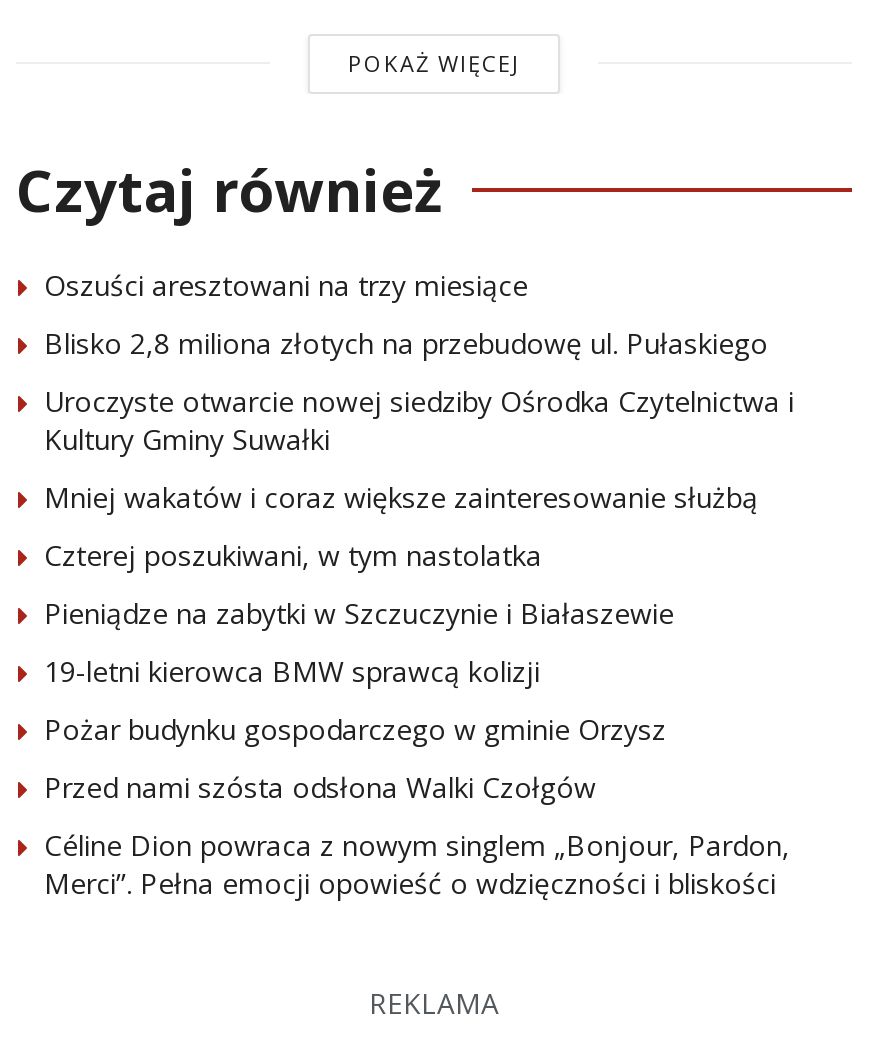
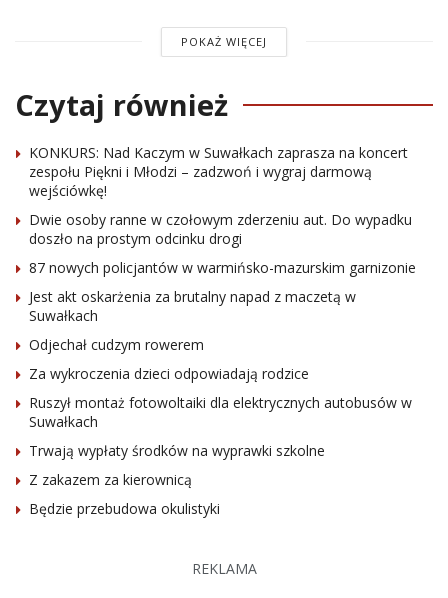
- Oszuści aresztowani na trzy miesiące
+ KONKURS: Nad Kaczym w Suwałkach zaprasza na koncert
+ zespołu Piękni i Młodzi – zadzwoń i wygraj darmową
+ wejściówkę!

- Blisko 2,8 miliona złotych na przebudowę ul. Pułaskiego
+ Dwie osoby ranne w czołowym zderzeniu aut. Do wypadku
+ doszło na prostym odcinku drogi

- Uroczyste otwarcie nowej siedziby Ośrodka Czytelnictwa i
- Kultury Gminy Suwałki
+ 87 nowych policjantów w warmińsko-mazurskim garnizonie

- Mniej wakatów i coraz większe zainteresowanie służbą
+ Jest akt oskarżenia za brutalny napad z maczetą w
+ Suwałkach

- Czterej poszukiwani, w tym nastolatka
+ Odjechał cudzym rowerem

- Pieniądze na zabytki w Szczuczynie i Białaszewie
+ Za wykroczenia dzieci odpowiadają rodzice

- 19-letni kierowca BMW sprawcą kolizji
+ Ruszył montaż fotowoltaiki dla elektrycznych autobusów w
+ Suwałkach

- Pożar budynku gospodarczego w gminie Orzysz
+ Trwają wypłaty środków na wyprawki szkolne

- Przed nami szósta odsłona Walki Czołgów
+ Z zakazem za kierownicą

- Céline Dion powraca z nowym singlem „Bonjour, Pardon,
- Merci”. Pełna emocji opowieść o wdzięczności i bliskości
+ Będzie przebudowa okulistyki
